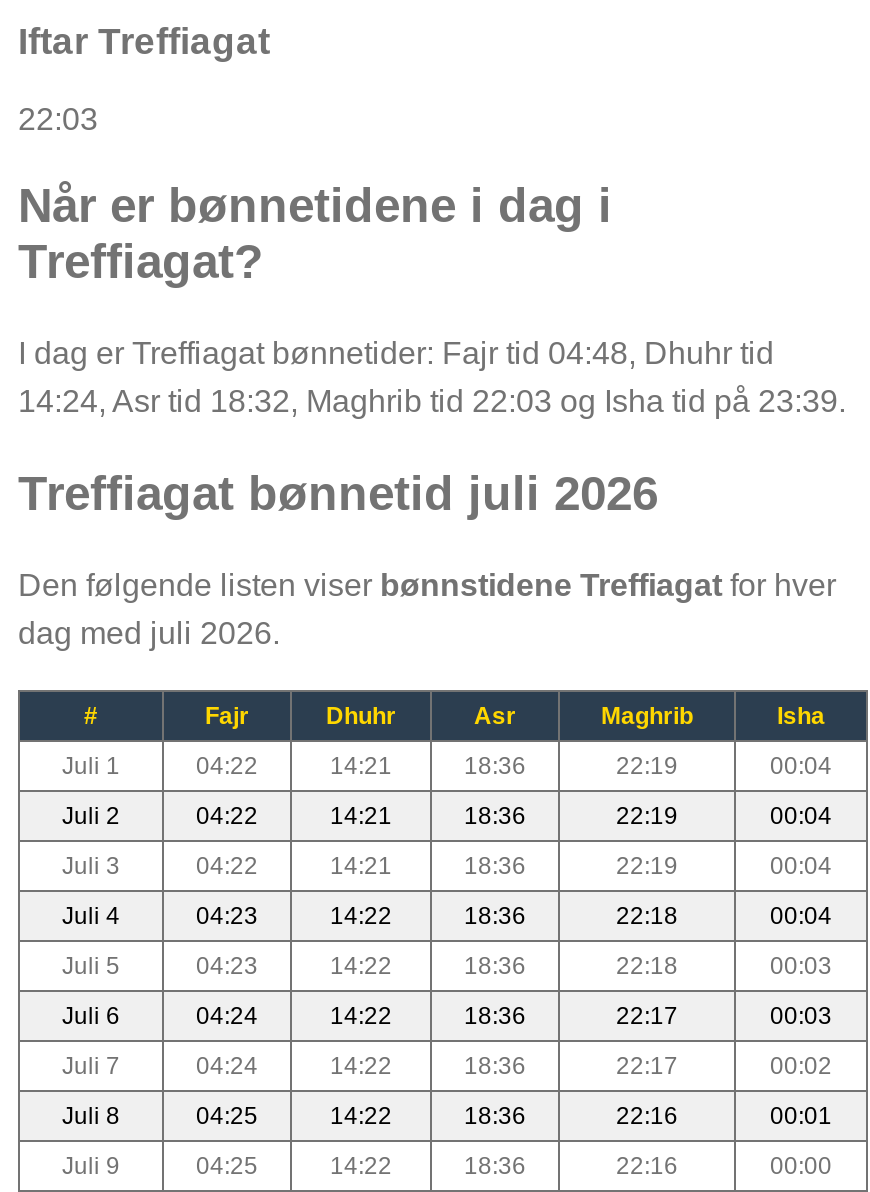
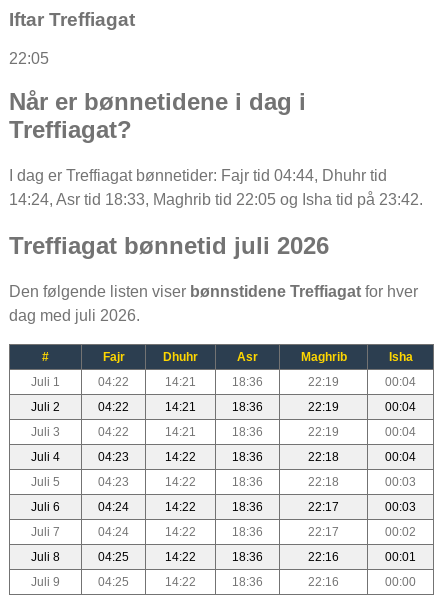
- 22:03
+ 22:05

- I dag er Treffiagat bønnetider: Fajr tid 04:48, Dhuhr tid
+ I dag er Treffiagat bønnetider: Fajr tid 04:44, Dhuhr tid

- 14:24, Asr tid 18:32, Maghrib tid 22:03 og Isha tid på 23:39.
+ 14:24, Asr tid 18:33, Maghrib tid 22:05 og Isha tid på 23:42.
